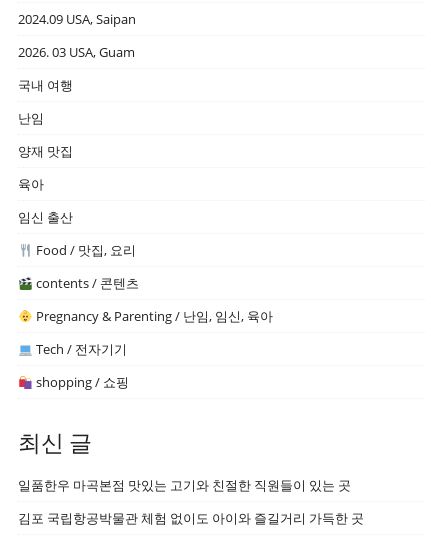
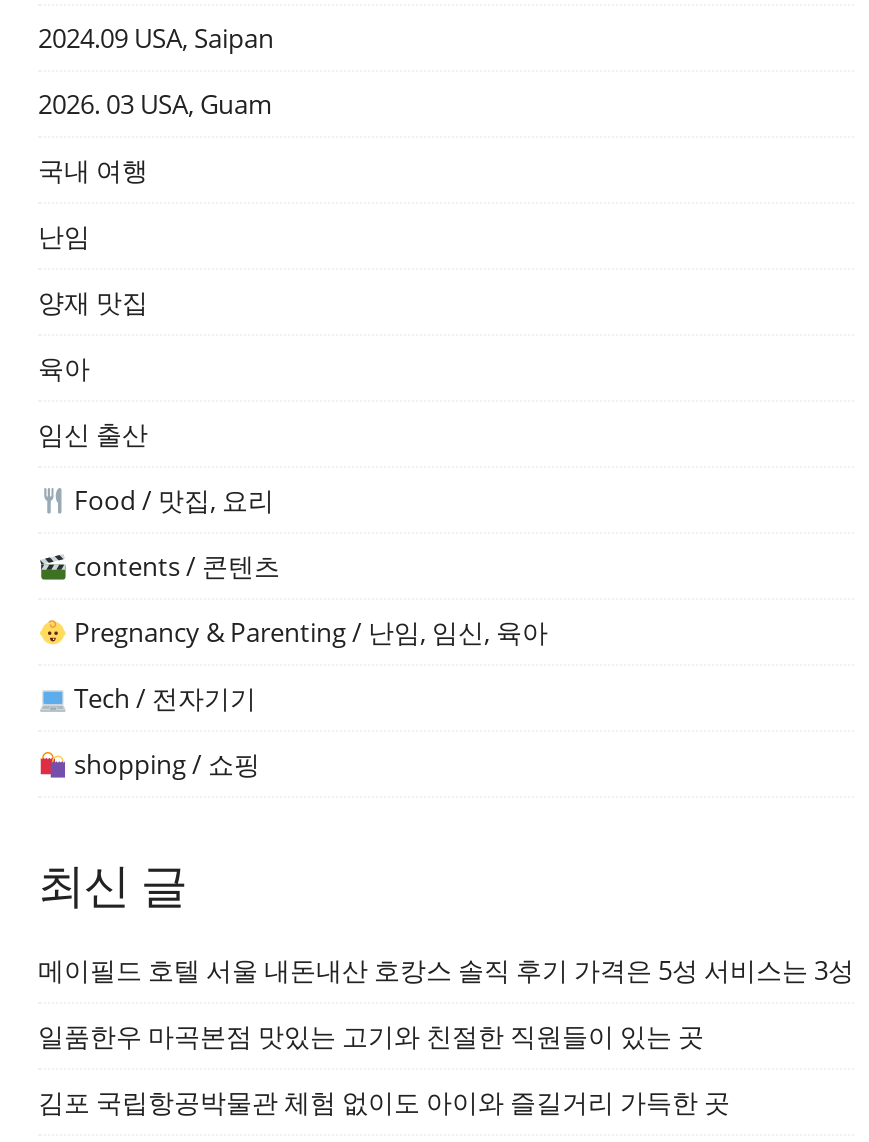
+ 메이필드 호텔 서울 내돈내산 호캉스 솔직 후기 가격은 5성 서비스는 3성
